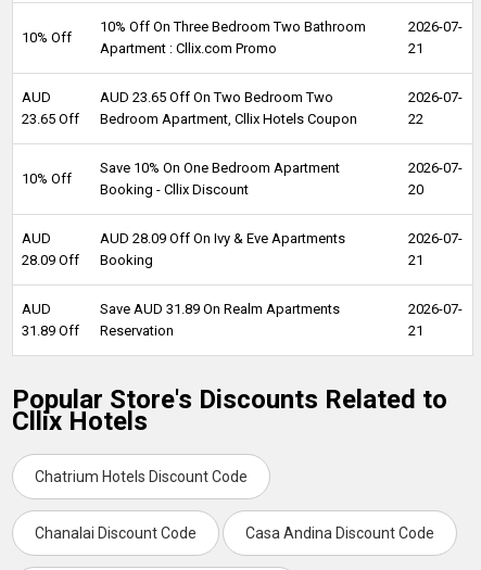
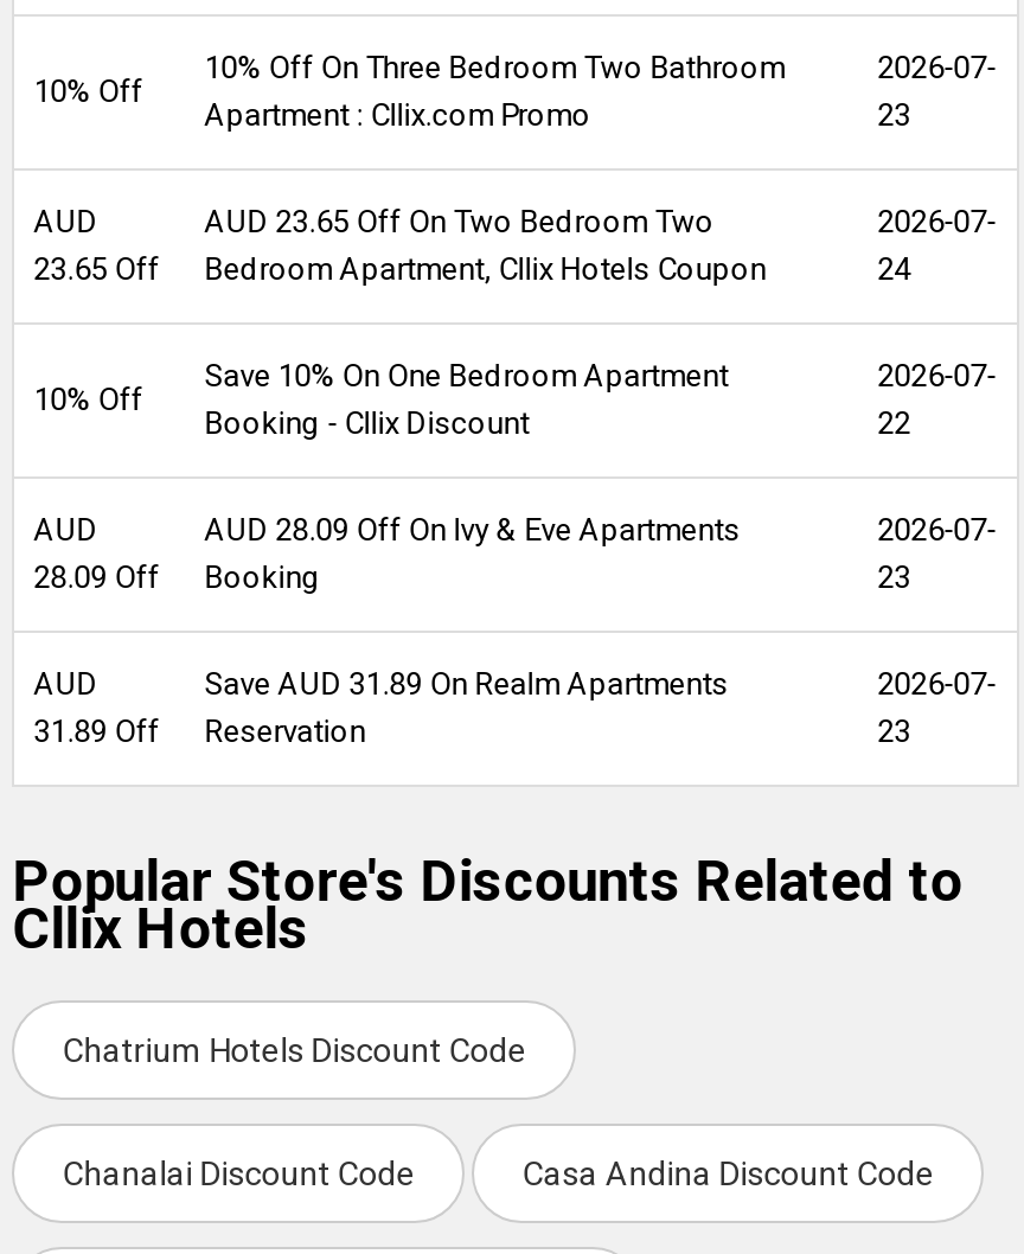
- 21
+ 23

- 22
+ 24

- 20
+ 22

- 21
+ 23

- 21
+ 23
